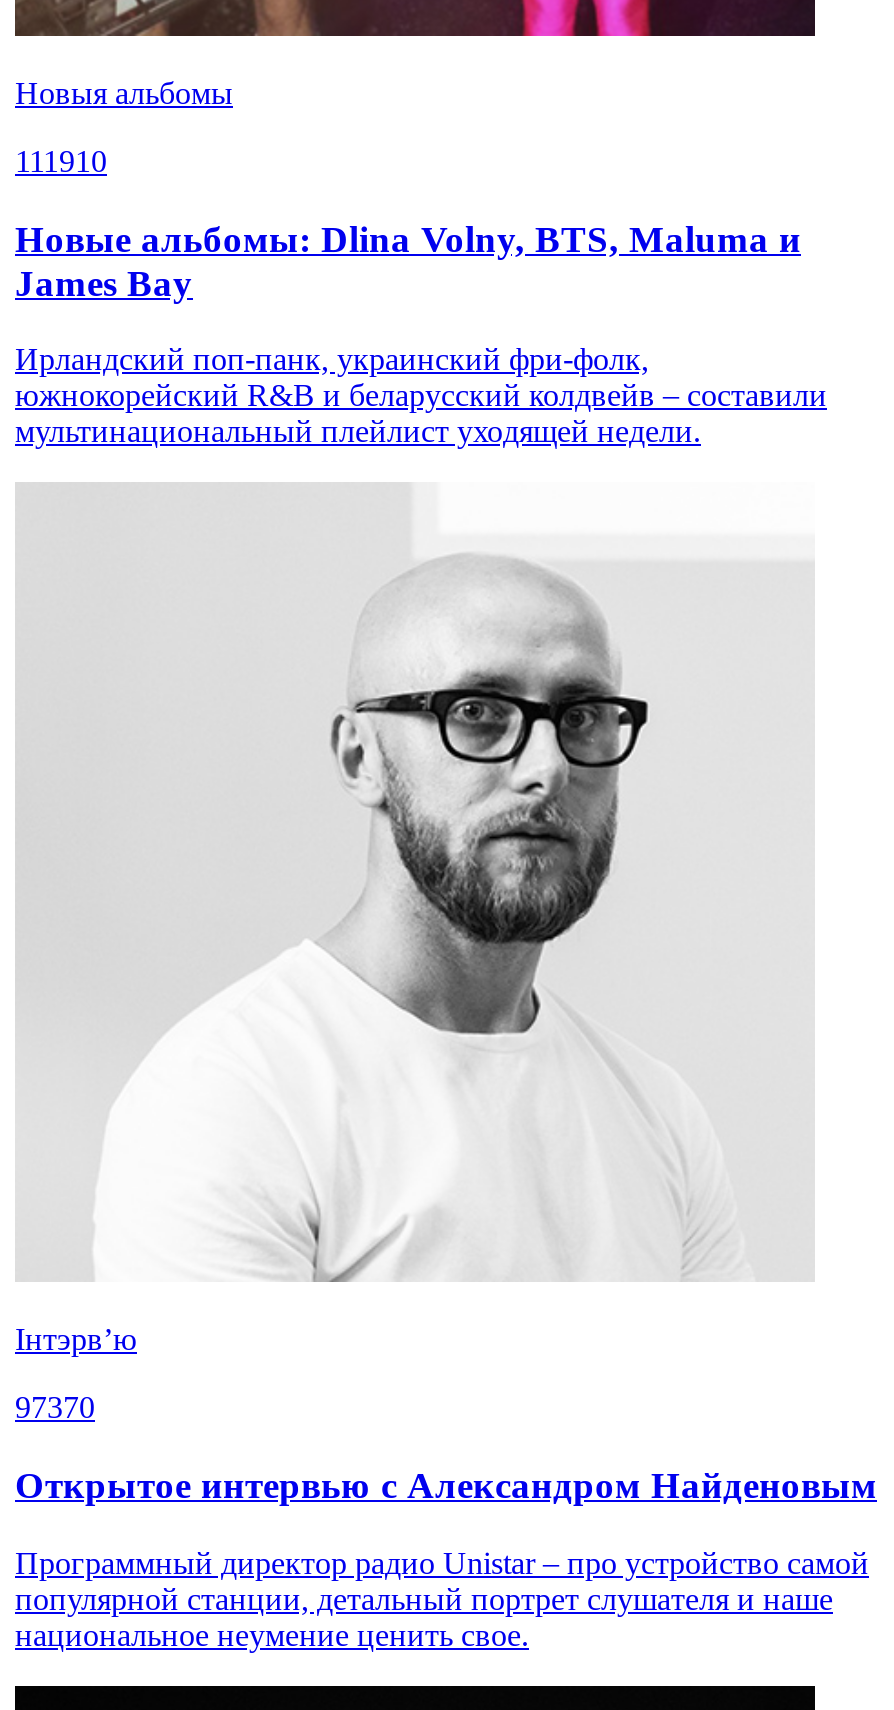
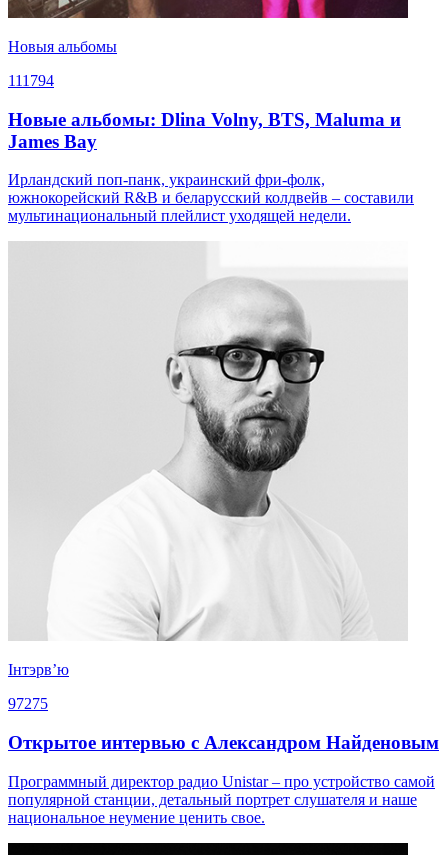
- 111910
+ 111794

- 97370
+ 97275
